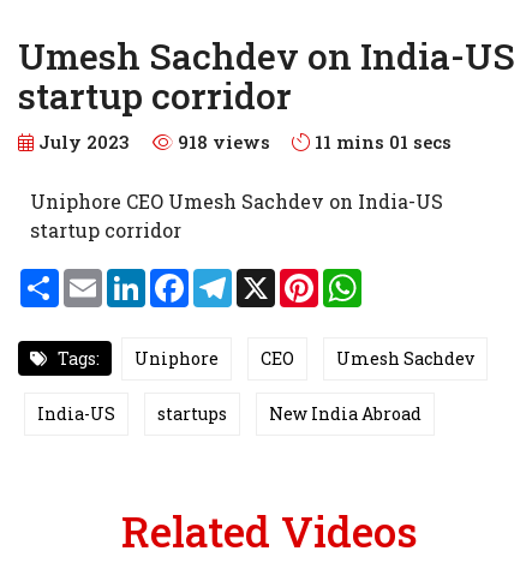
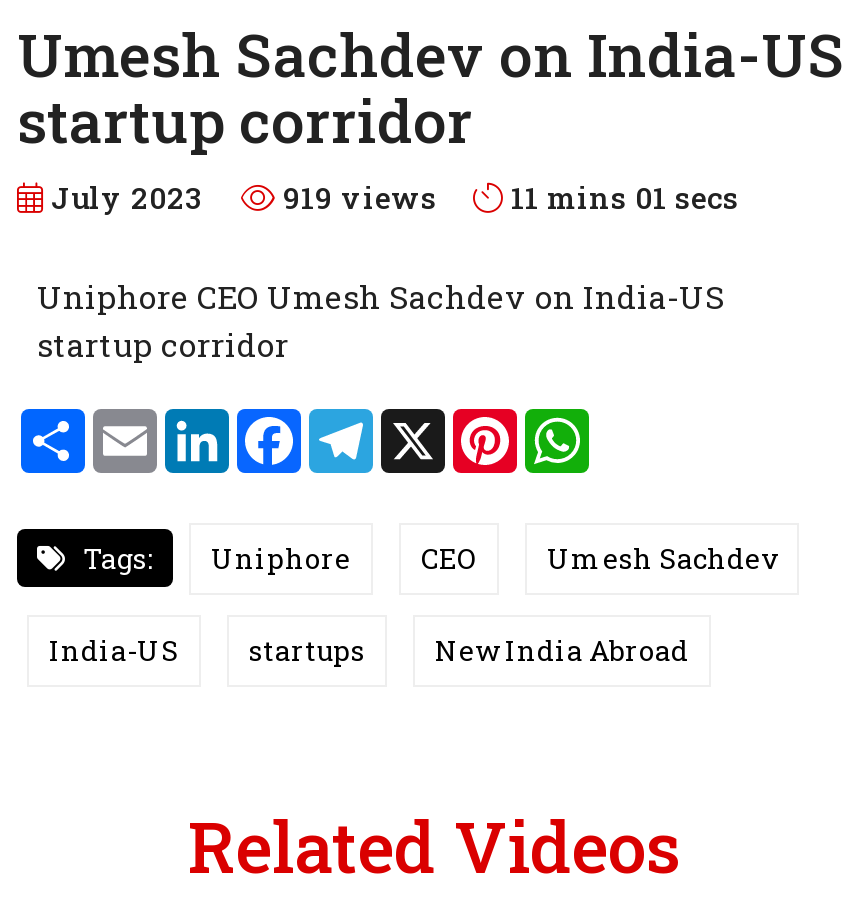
- July 2023 918 views 11 mins 01 secs
+ July 2023 919 views 11 mins 01 secs
